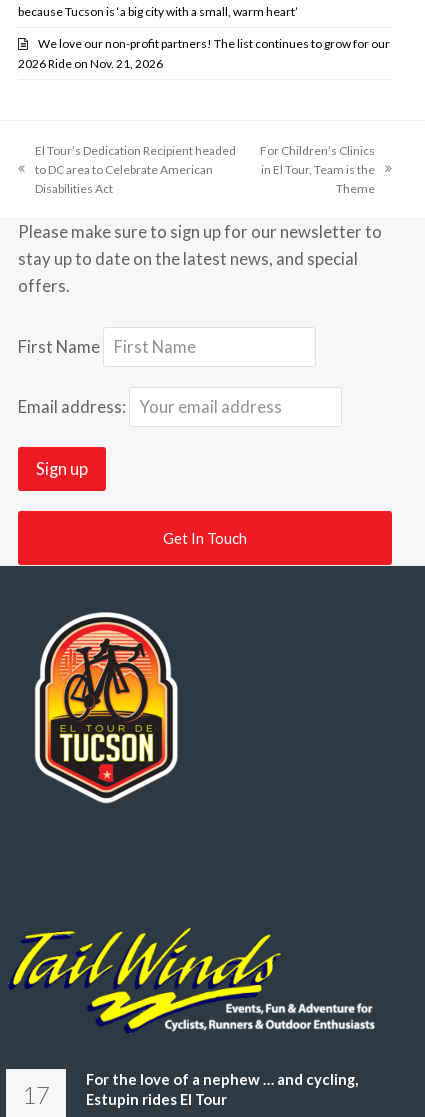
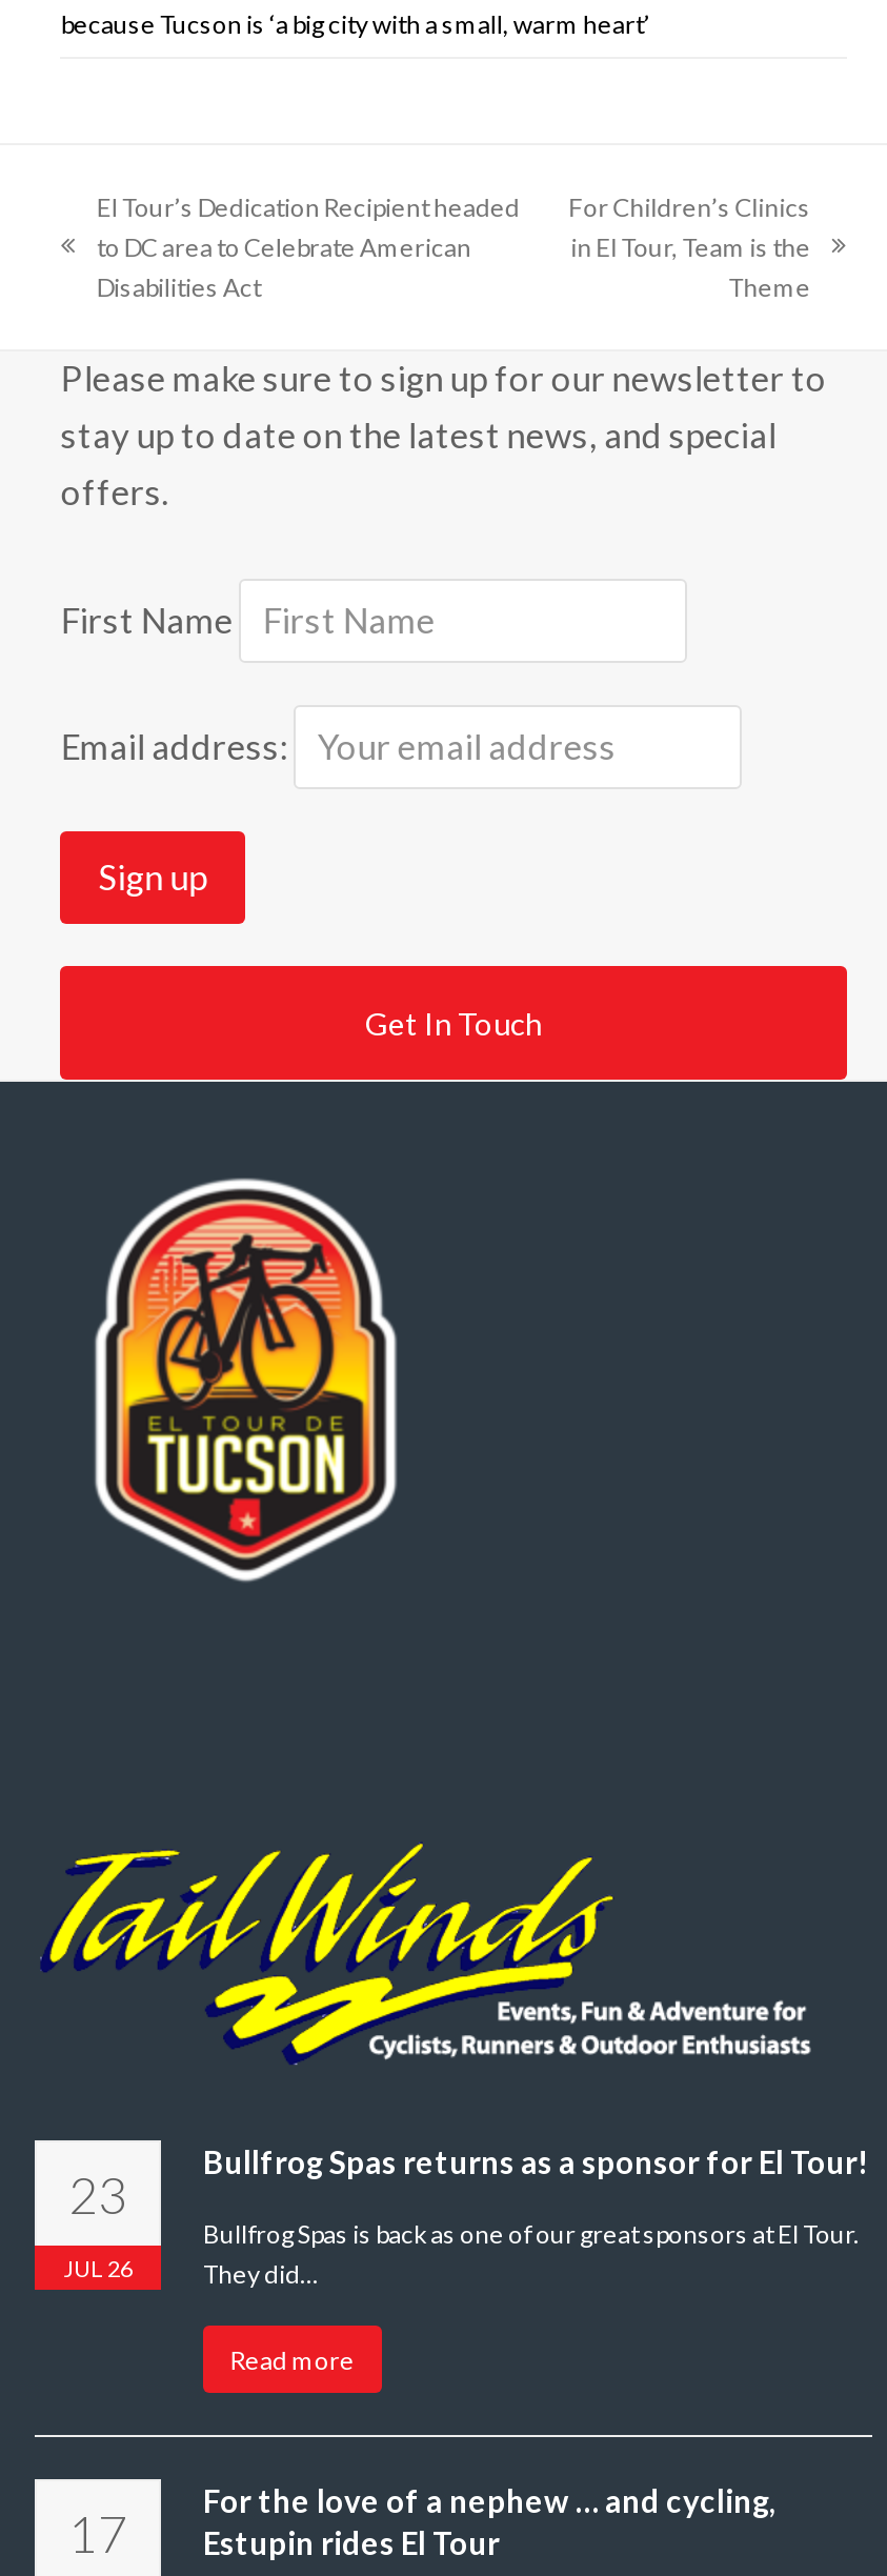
- We love our non-profit partners! The list continues to grow for our
- 2026 Ride on Nov. 21, 2026

moved up: El Tour’s Dedication Recipient headed | to DC area to Celebrate American | Disabilities Act | ... | Email address: | Get In Touch

+ 23
+ JUL 26

+ Bullfrog Spas returns as a sponsor for El Tour!
+ Bullfrog Spas is back as one of our great sponsors at El Tour.
+ They did…
+ Read more

moved up: [image]

moved up: [image]
